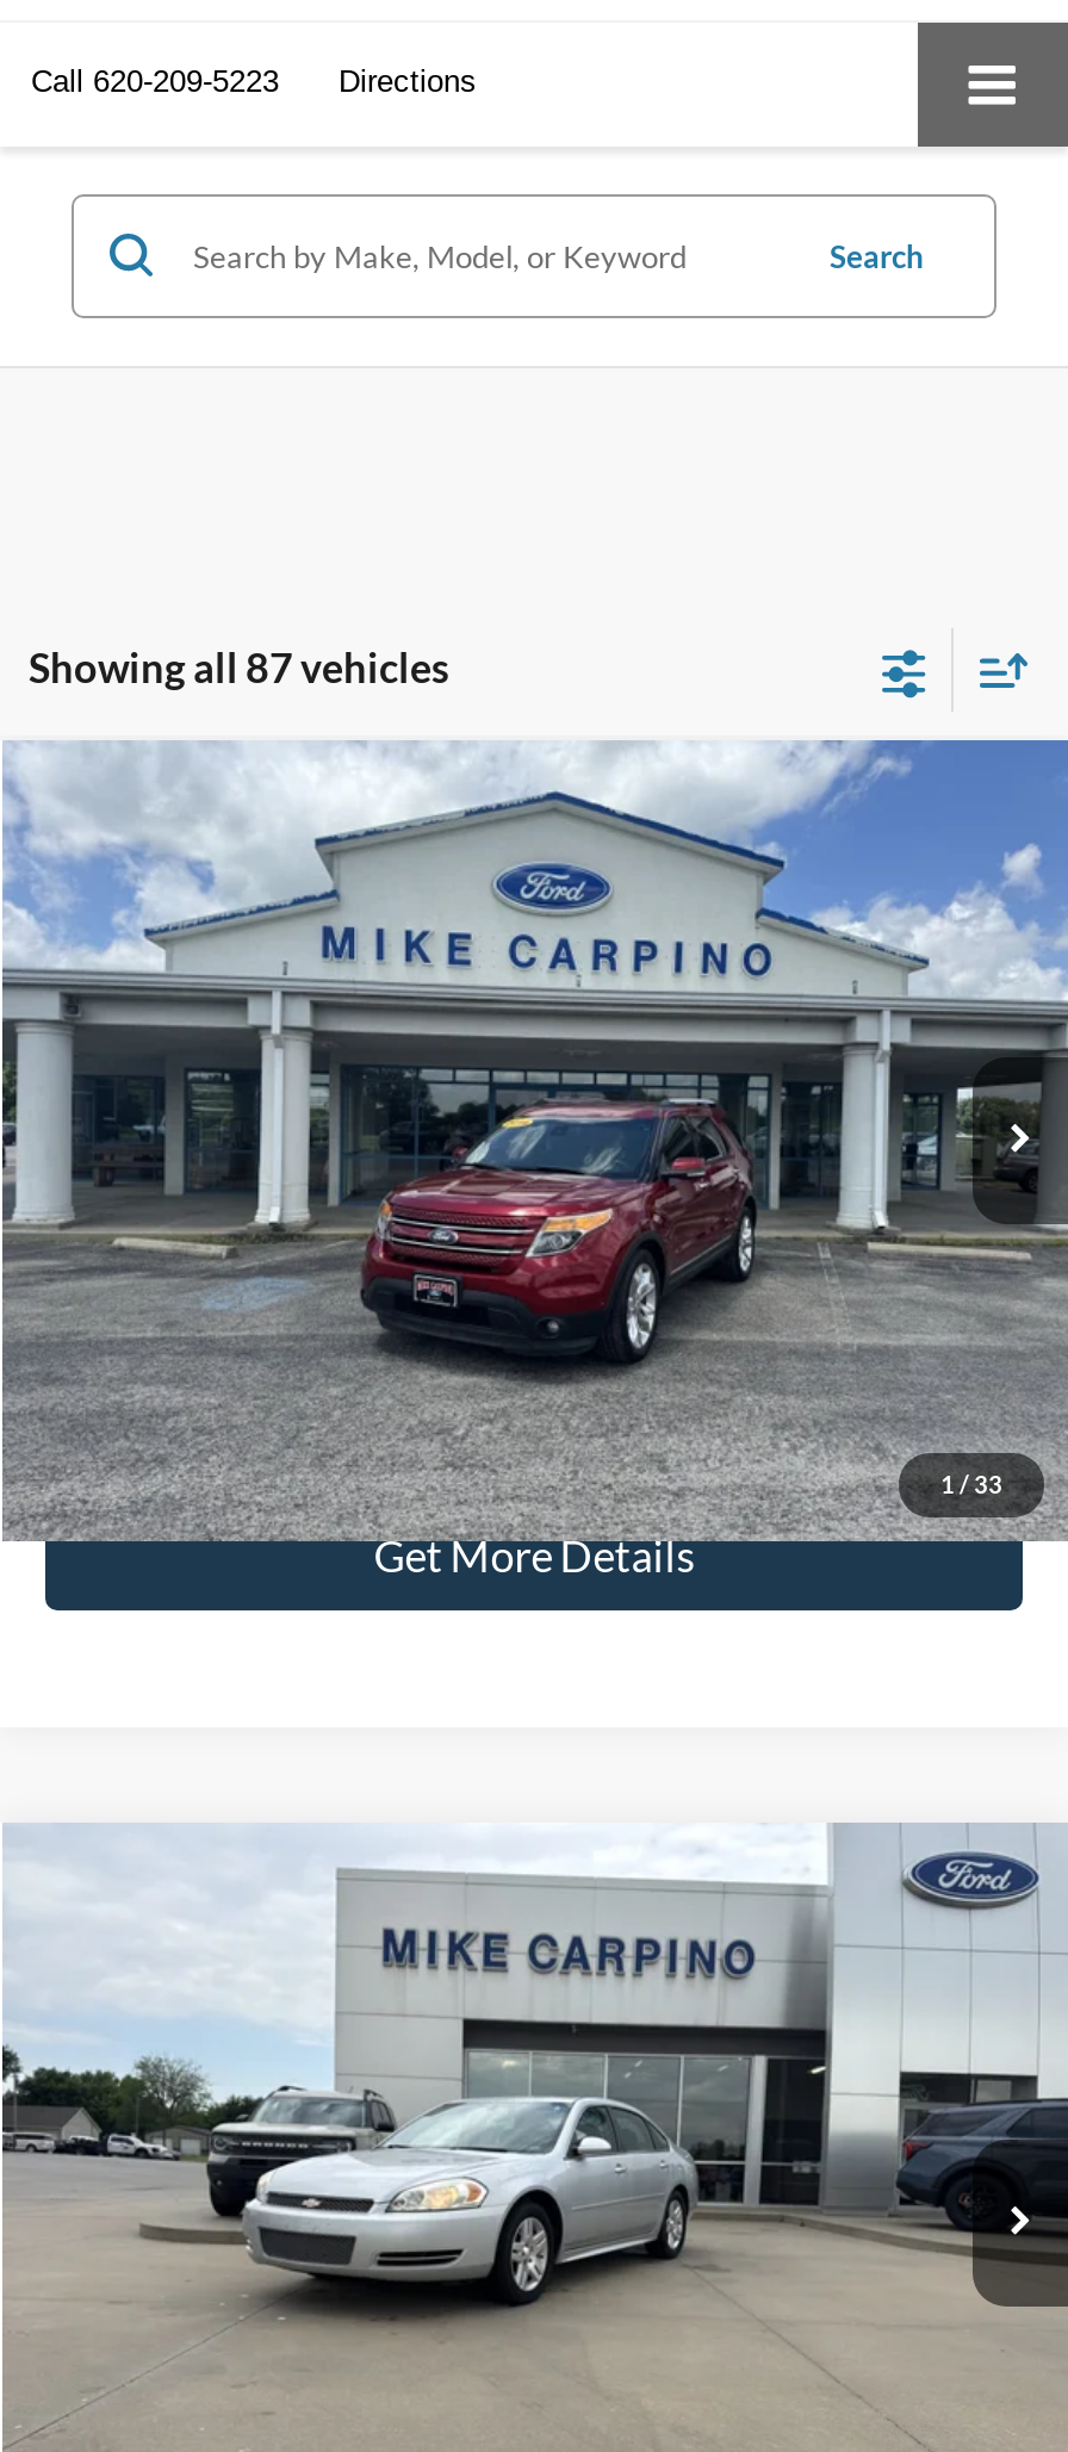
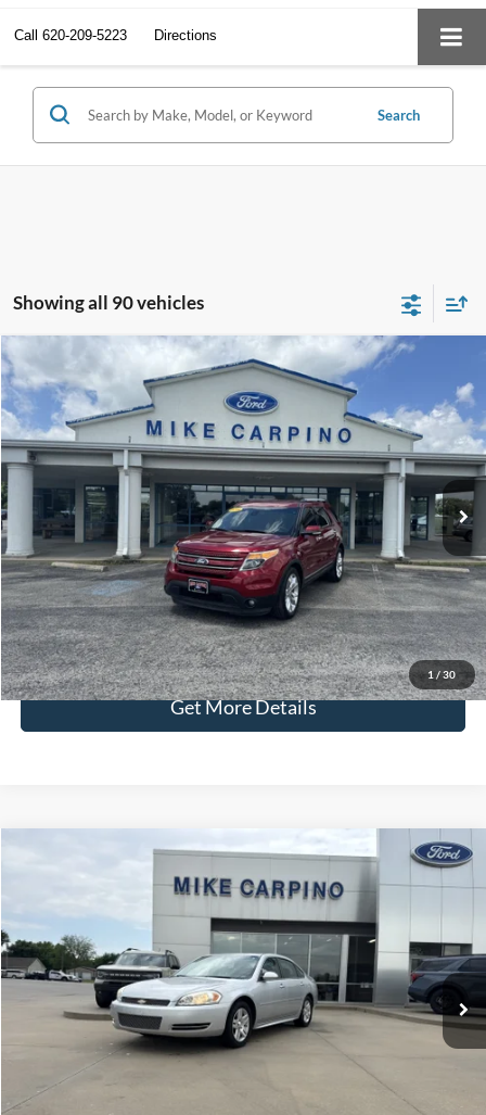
- Showing all 87 vehicles
+ Showing all 90 vehicles

- 1 / 33
+ 1 / 30
